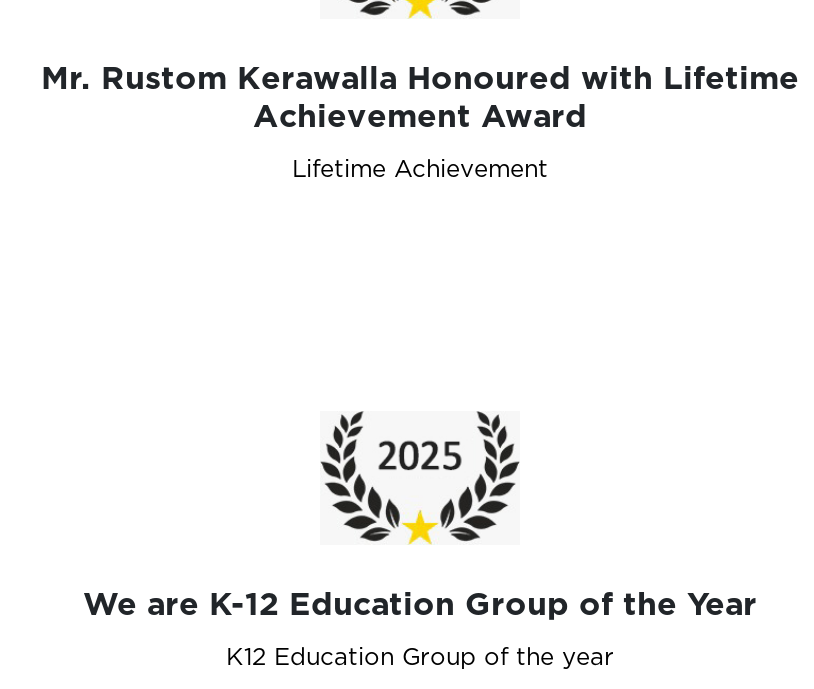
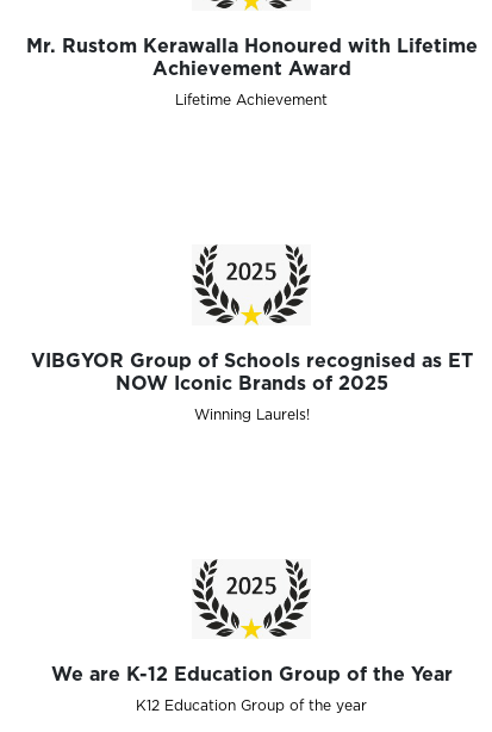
+ VIBGYOR Group of Schools recognised as ET
+ NOW Iconic Brands of 2025
+ Winning Laurels!
